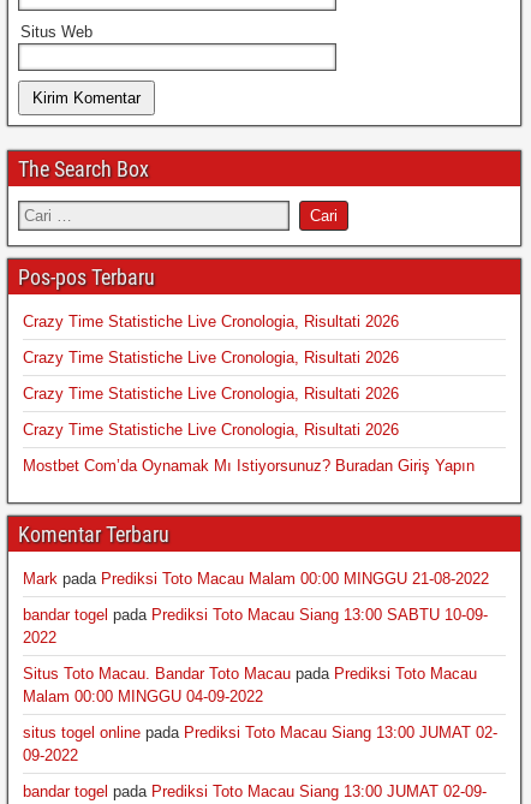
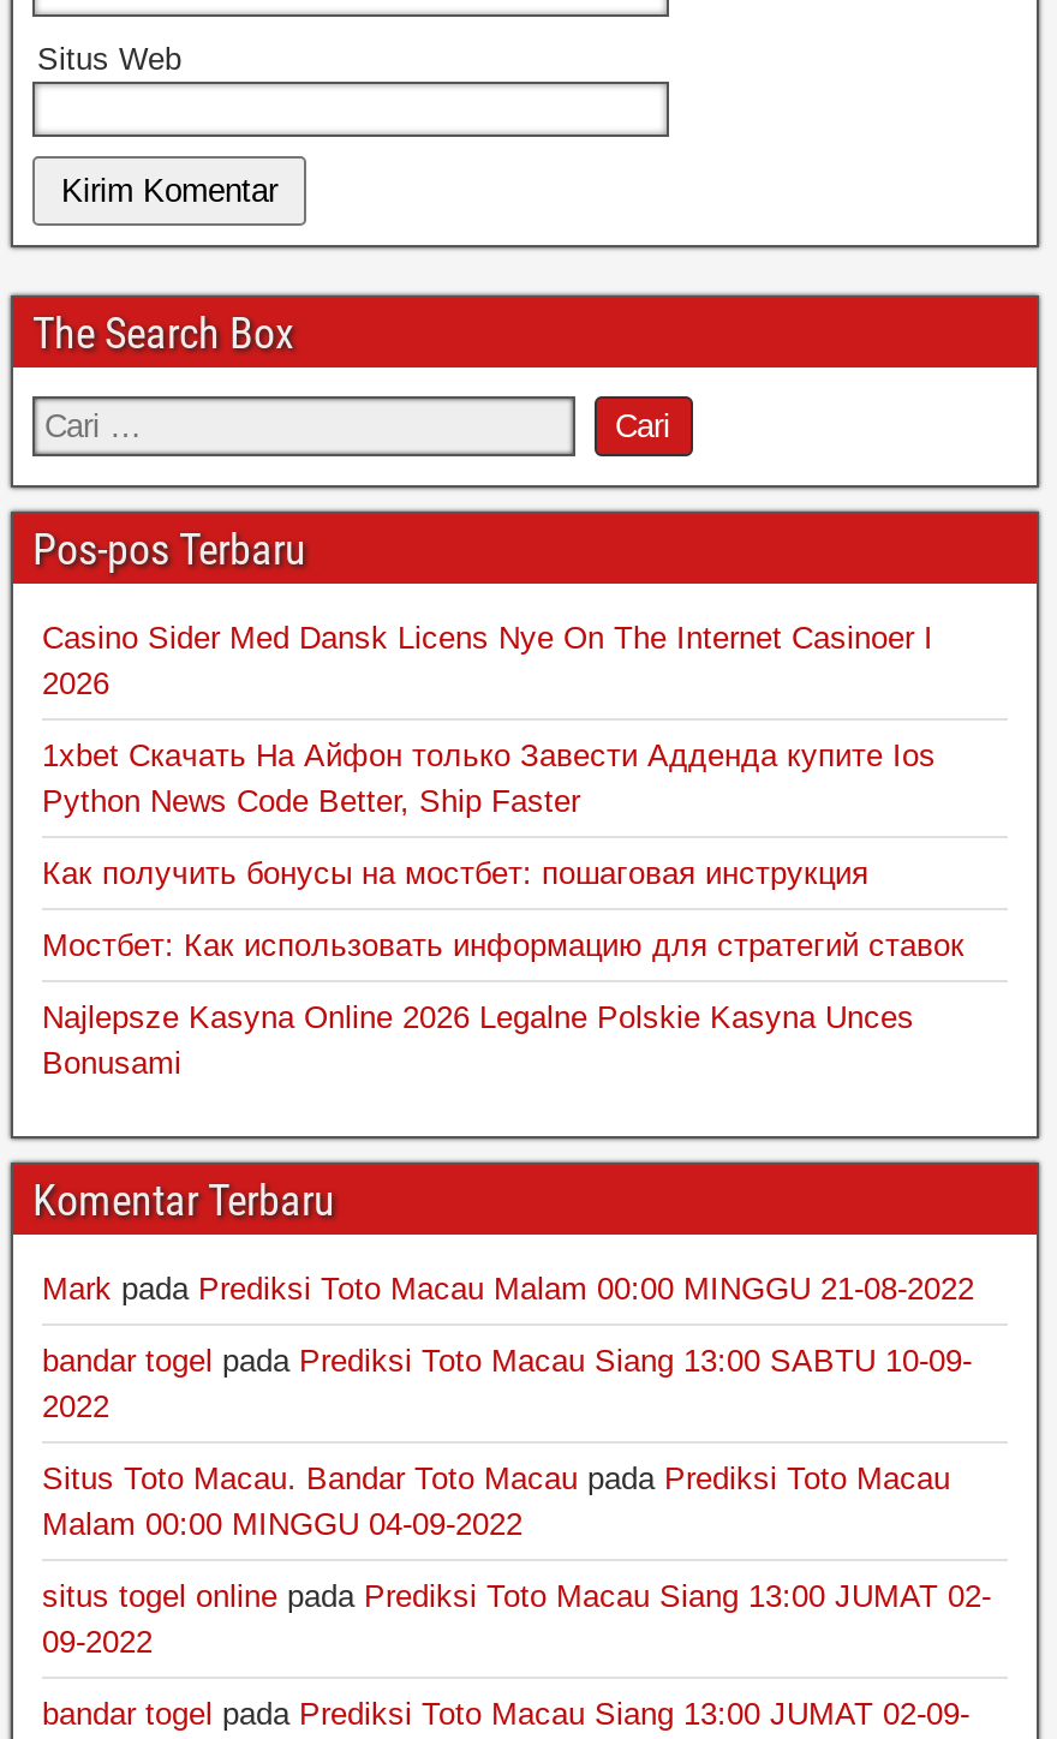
- Crazy Time Statistiche Live Cronologia, Risultati 2026
+ Casino Sider Med Dansk Licens Nye On The Internet Casinoer I
+ 2026

- Crazy Time Statistiche Live Cronologia, Risultati 2026
+ 1xbet Скачать На Айфон только Завести Адденда купите Ios
+ Python News Code Better, Ship Faster

- Crazy Time Statistiche Live Cronologia, Risultati 2026
+ Как получить бонусы на мостбет: пошаговая инструкция

- Crazy Time Statistiche Live Cronologia, Risultati 2026
+ Мостбет: Как использовать информацию для стратегий ставок

- Mostbet Com’da Oynamak Mı Istiyorsunuz? Buradan Giriş Yapın
+ Najlepsze Kasyna Online 2026 Legalne Polskie Kasyna Unces
+ Bonusami
